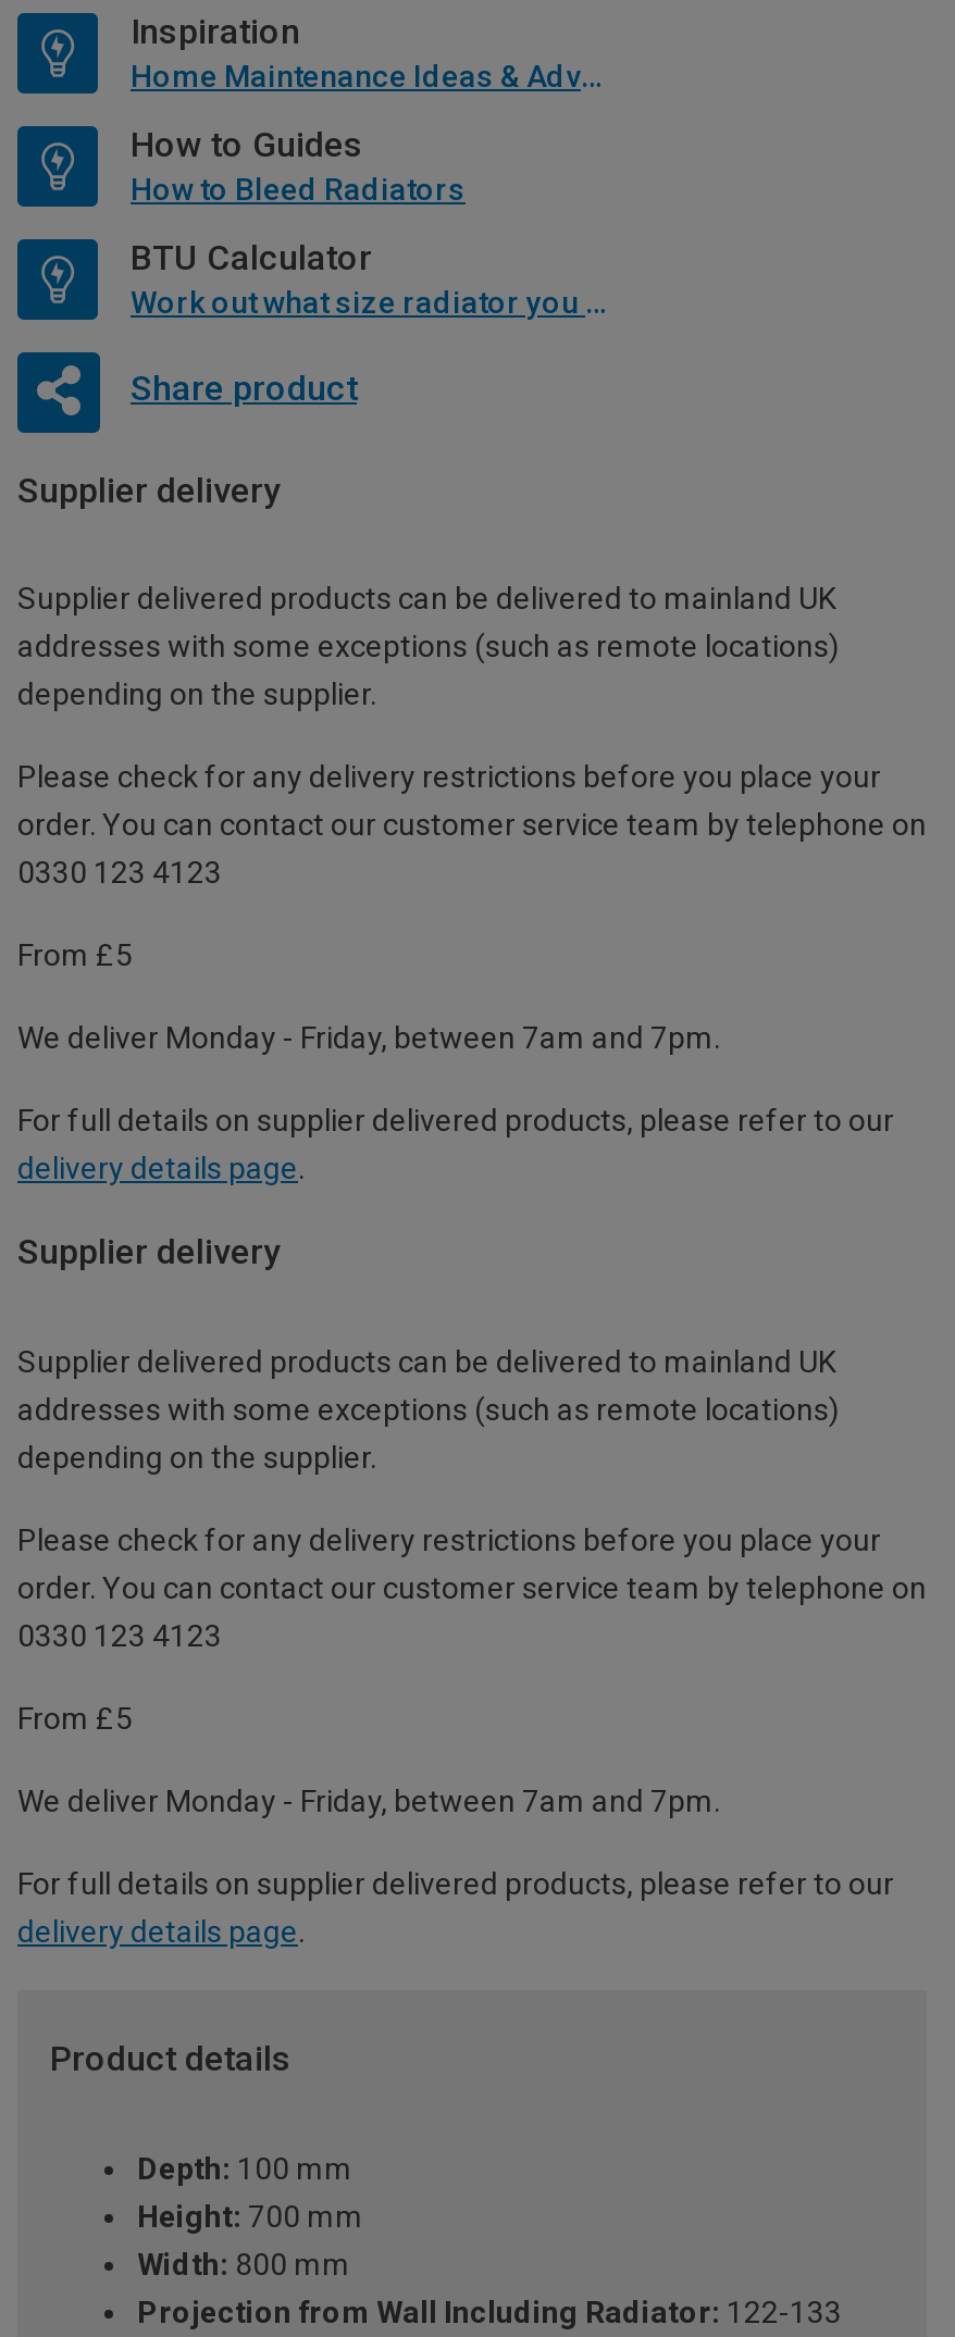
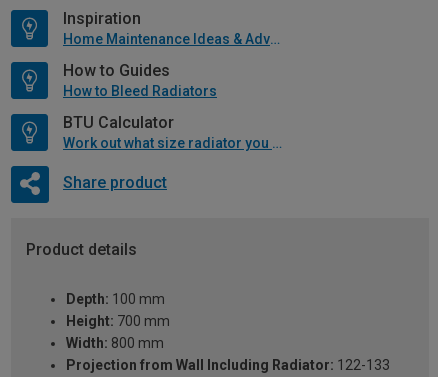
- Supplier delivery
- Supplier delivered products can be delivered to mainland UK
- addresses with some exceptions (such as remote locations)
- depending on the supplier.
- Please check for any delivery restrictions before you place your
- order. You can contact our customer service team by telephone on
- 0330 123 4123
- From £5
- We deliver Monday - Friday, between 7am and 7pm.
- For full details on supplier delivered products, please refer to our
- delivery details page.
- Supplier delivery
- Supplier delivered products can be delivered to mainland UK
- addresses with some exceptions (such as remote locations)
- depending on the supplier.
- Please check for any delivery restrictions before you place your
- order. You can contact our customer service team by telephone on
- 0330 123 4123
- From £5
- We deliver Monday - Friday, between 7am and 7pm.
- For full details on supplier delivered products, please refer to our
- delivery details page.
